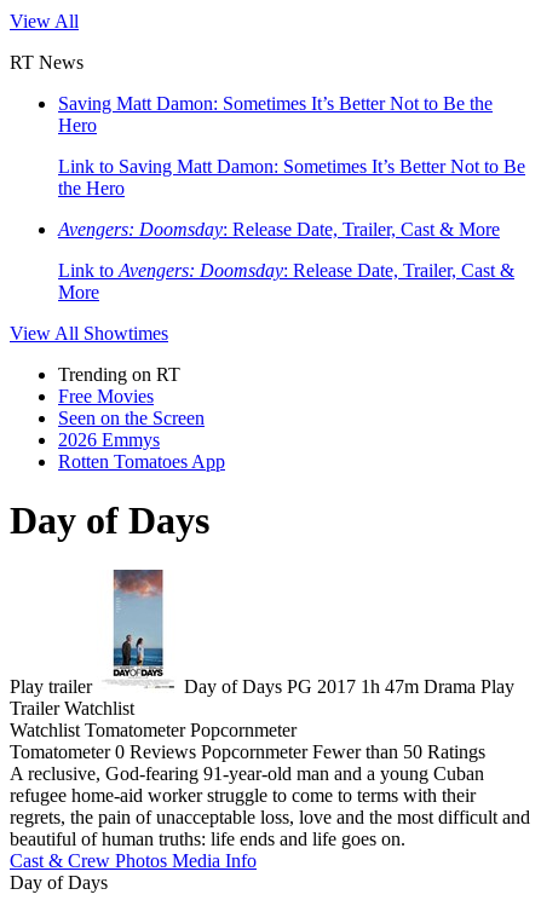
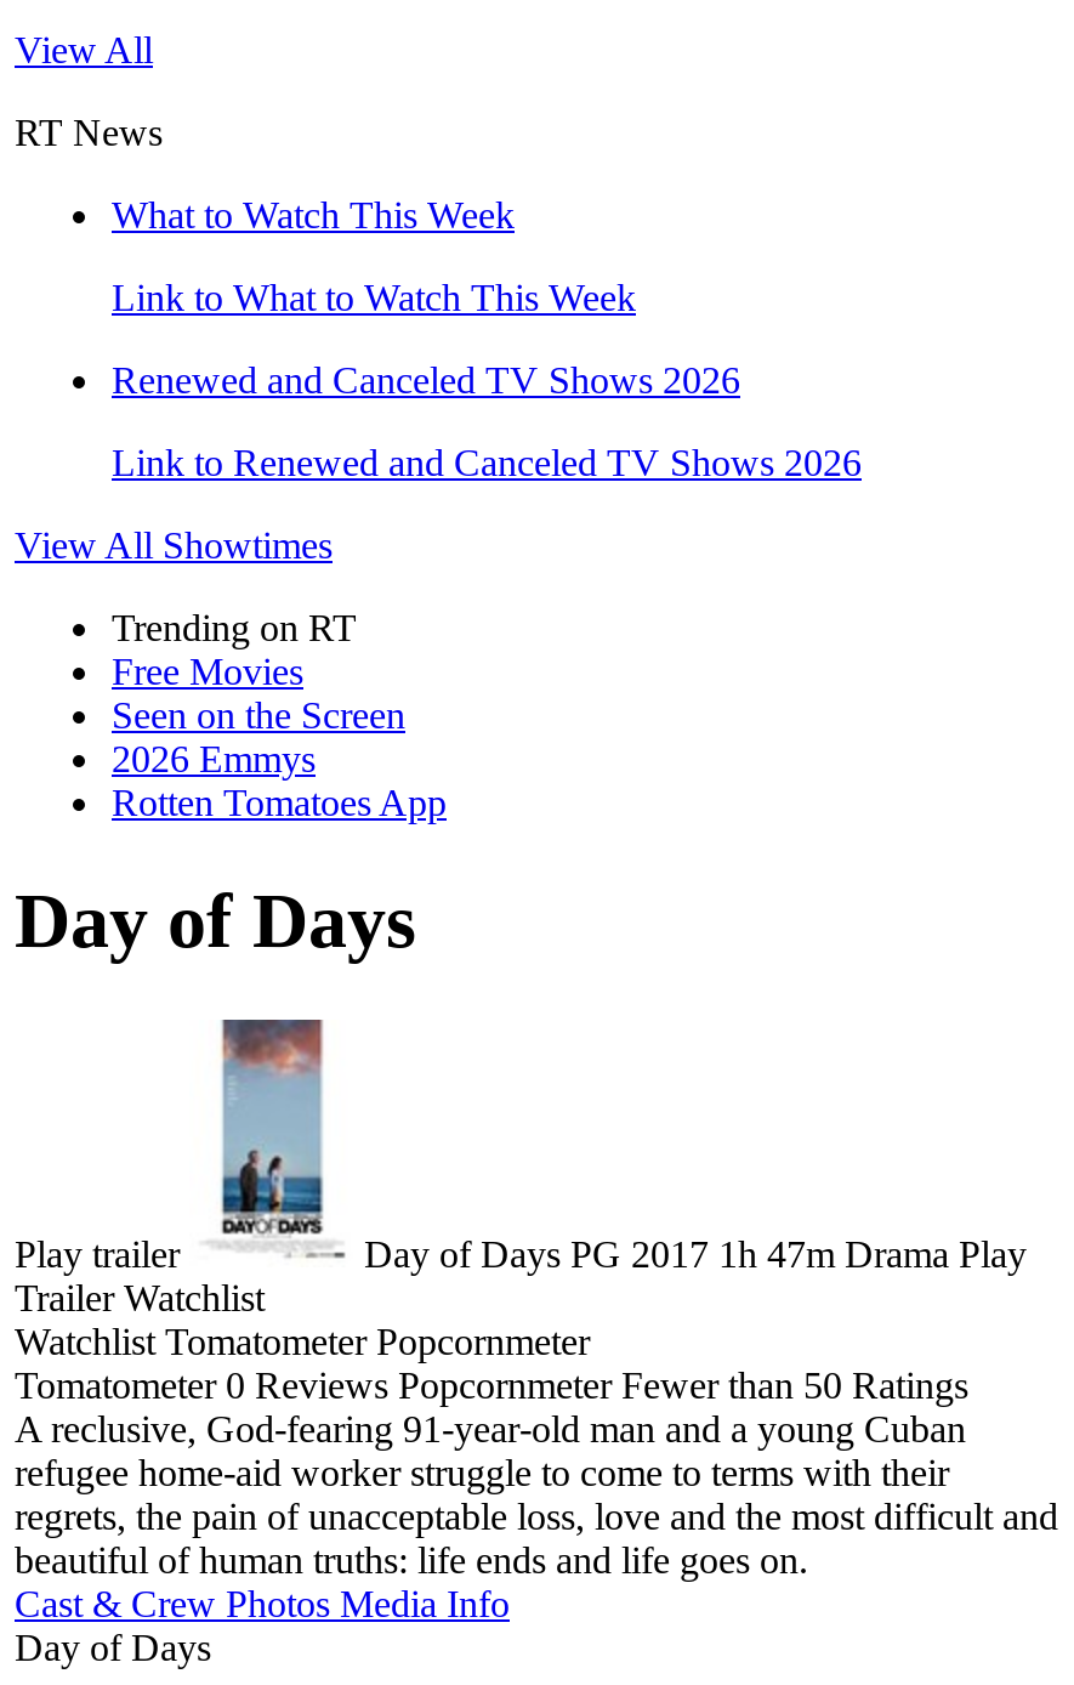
- Saving Matt Damon: Sometimes It’s Better Not to Be the
- Hero
+ What to Watch This Week

- Link to Saving Matt Damon: Sometimes It’s Better Not to Be
- the Hero
+ Link to What to Watch This Week

- Avengers: Doomsday: Release Date, Trailer, Cast & More
+ Renewed and Canceled TV Shows 2026

- Link to Avengers: Doomsday: Release Date, Trailer, Cast &
- More
+ Link to Renewed and Canceled TV Shows 2026
